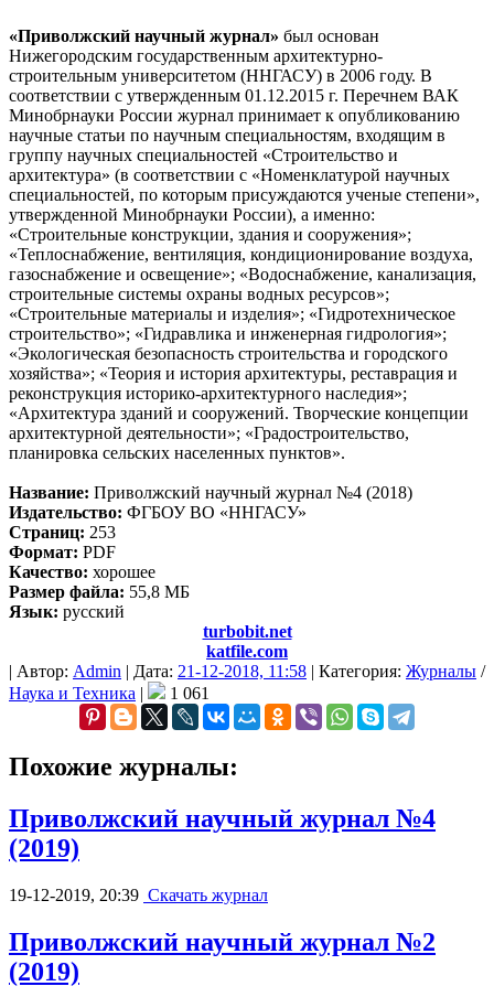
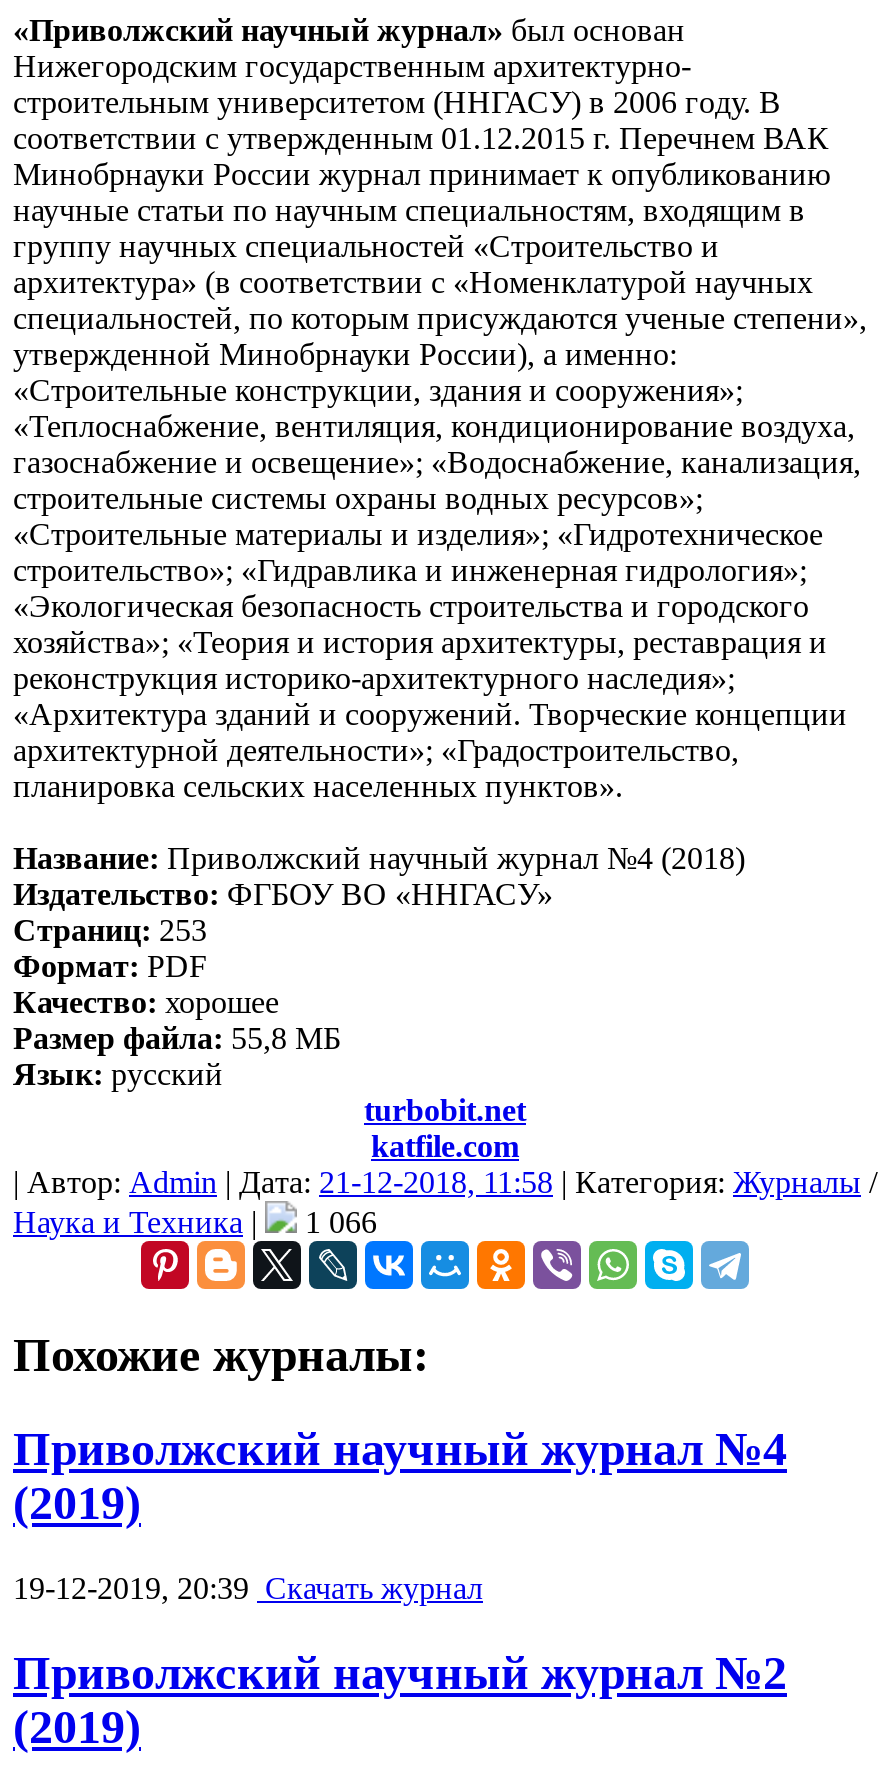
- 1 061
+ 1 066
